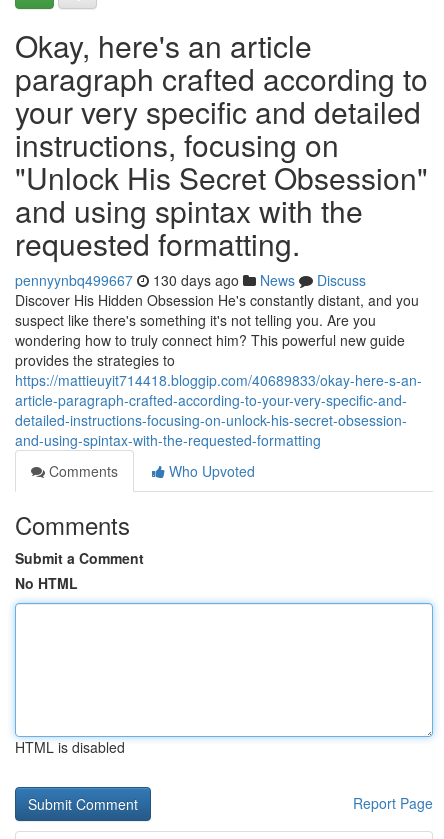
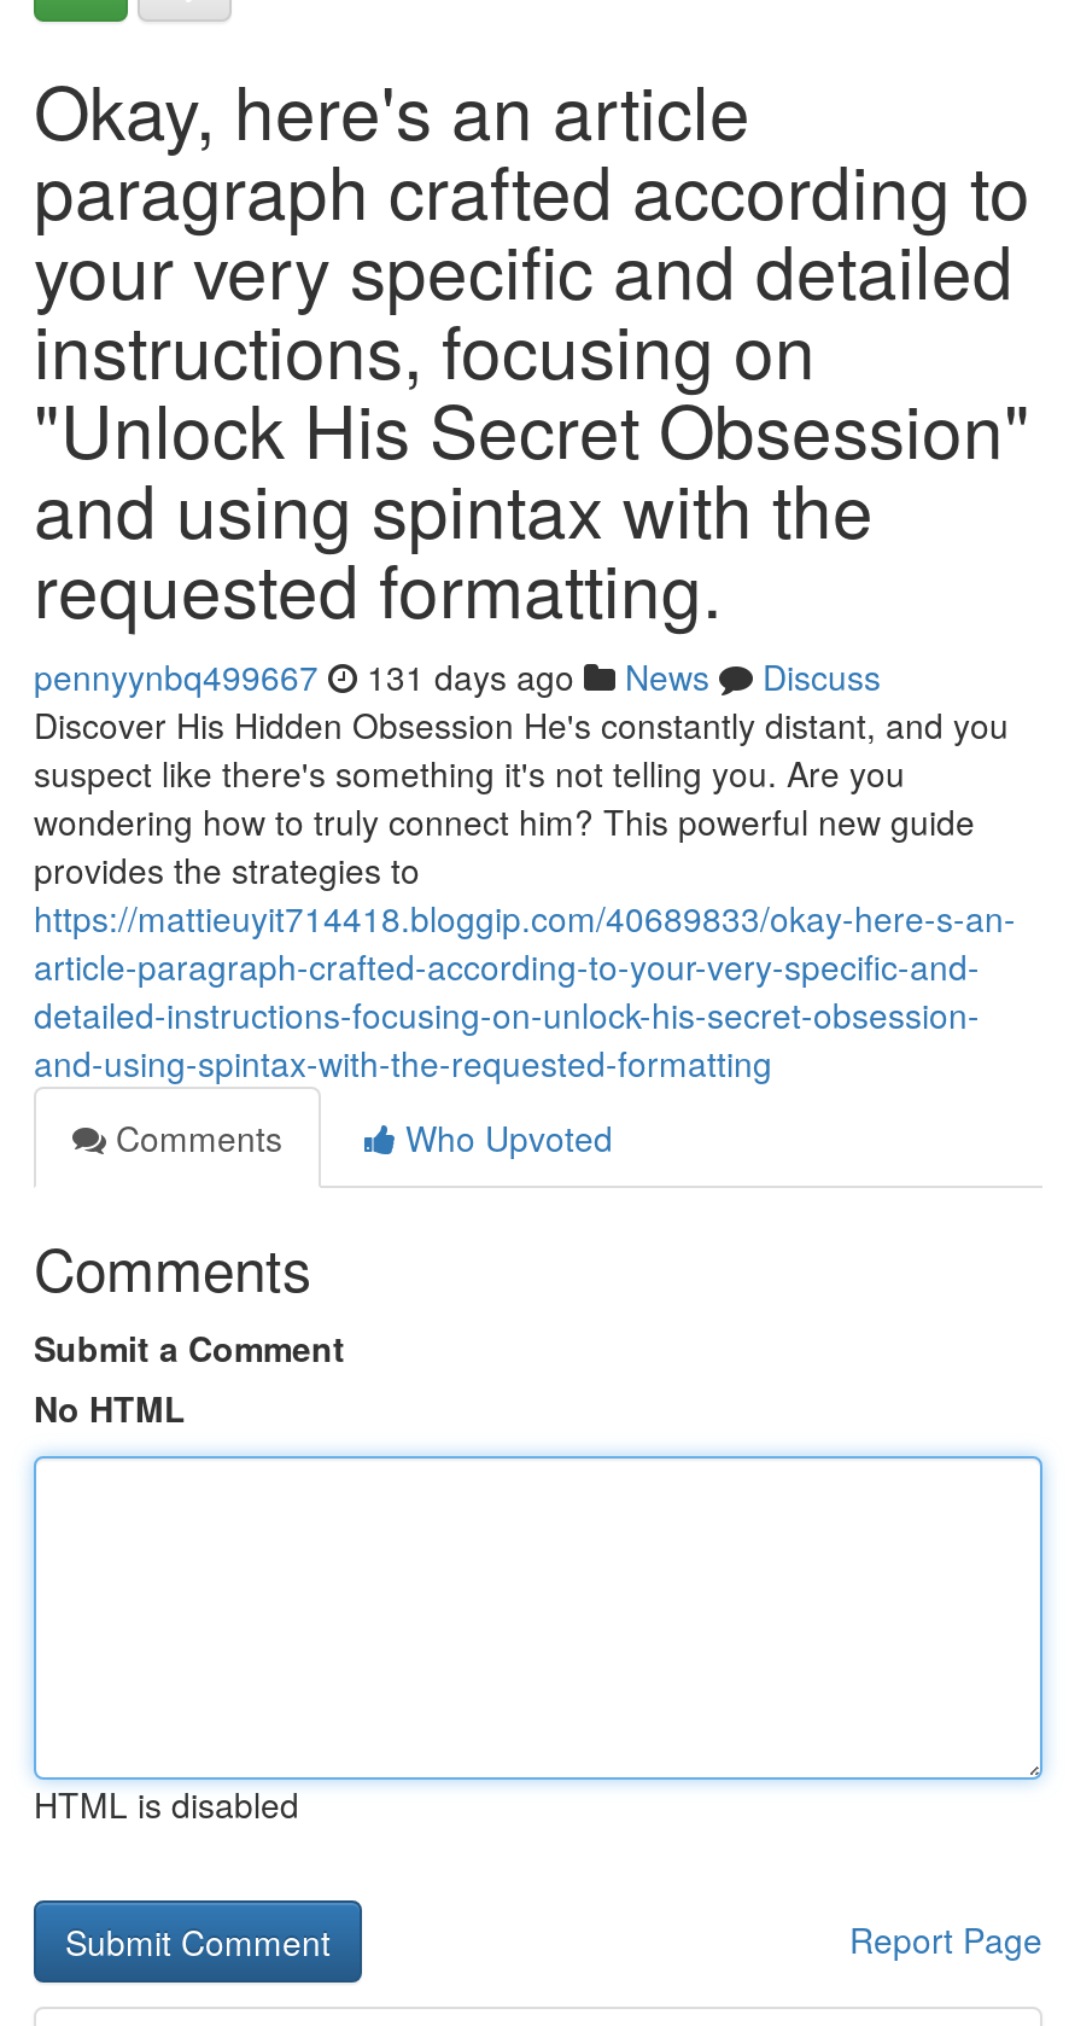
- pennyynbq499667 130 days ago News Discuss
+ pennyynbq499667 131 days ago News Discuss
